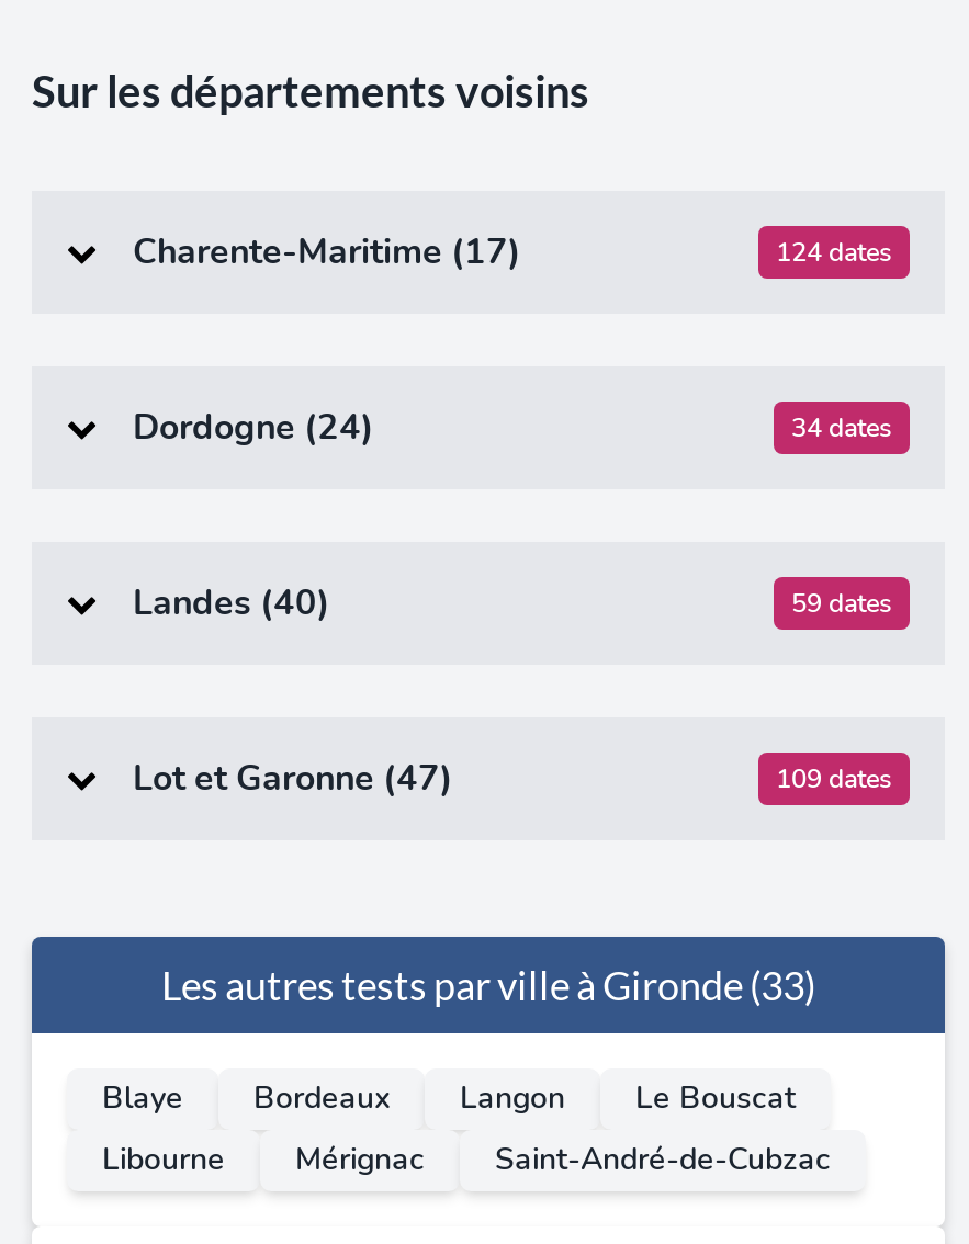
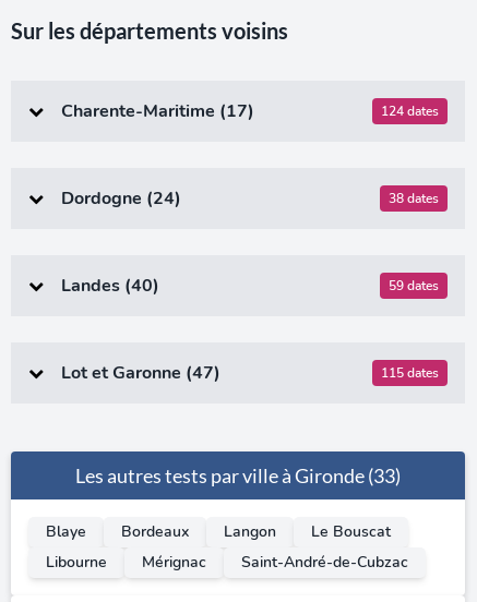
- 34 dates
+ 38 dates

- 109 dates
+ 115 dates
